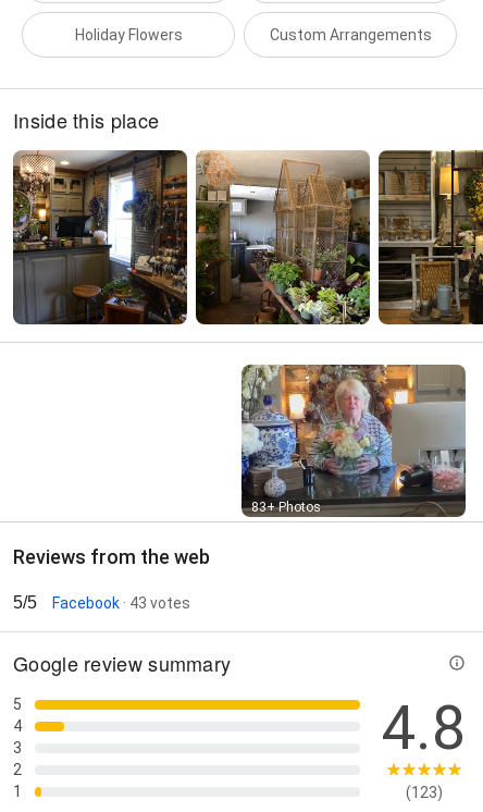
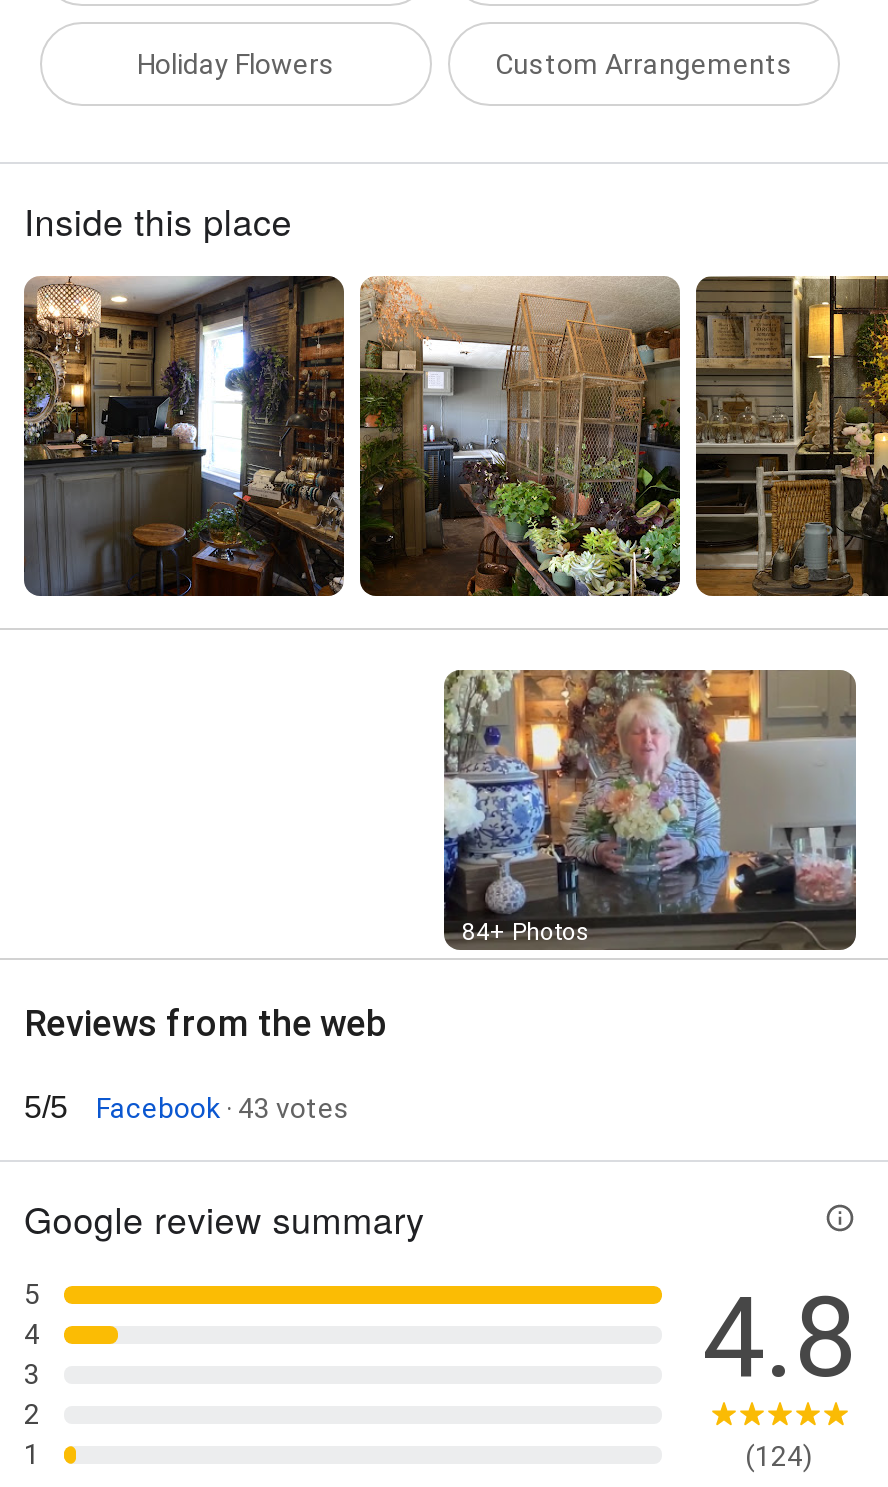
- 83+ Photos
+ 84+ Photos

- (123)
+ (124)
